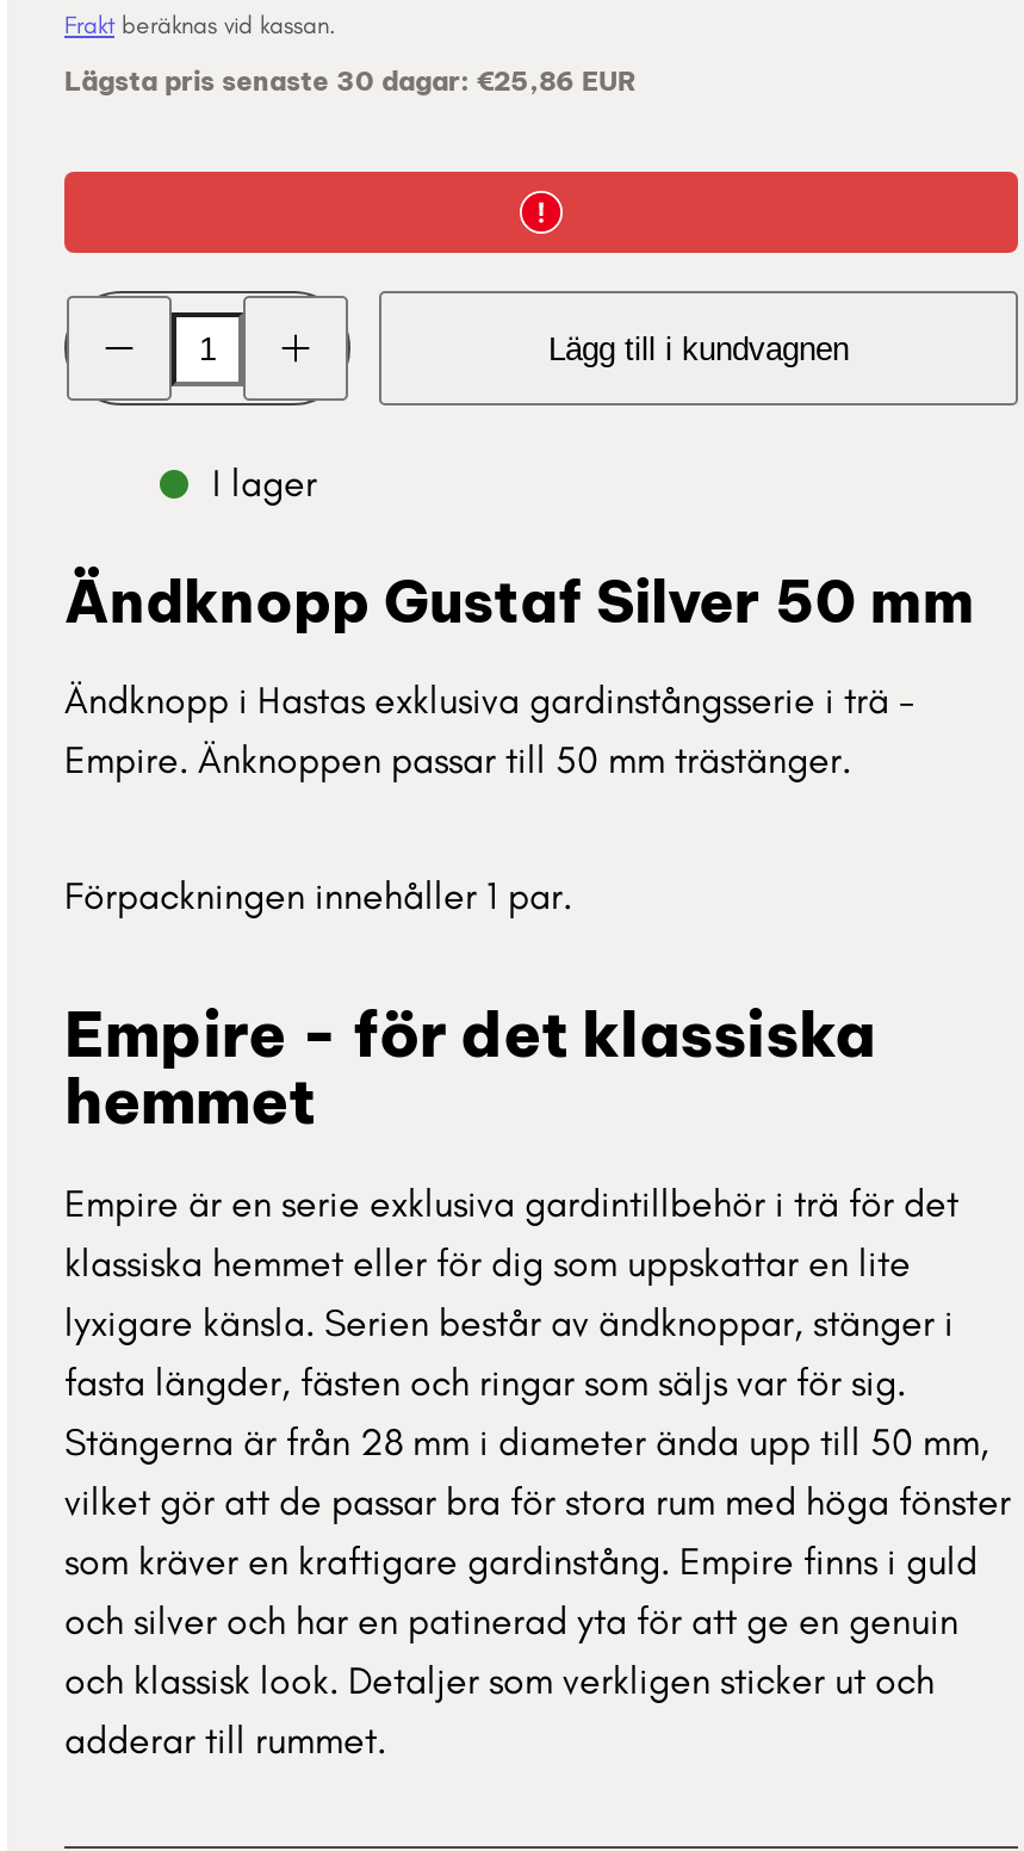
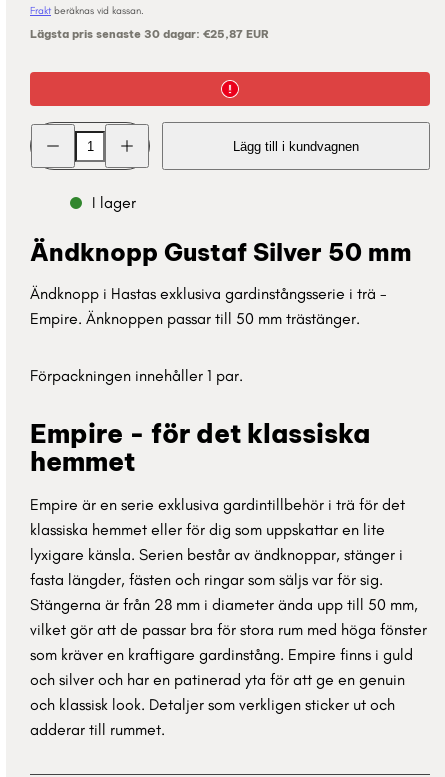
- Lägsta pris senaste 30 dagar: €25,86 EUR
+ Lägsta pris senaste 30 dagar: €25,87 EUR
